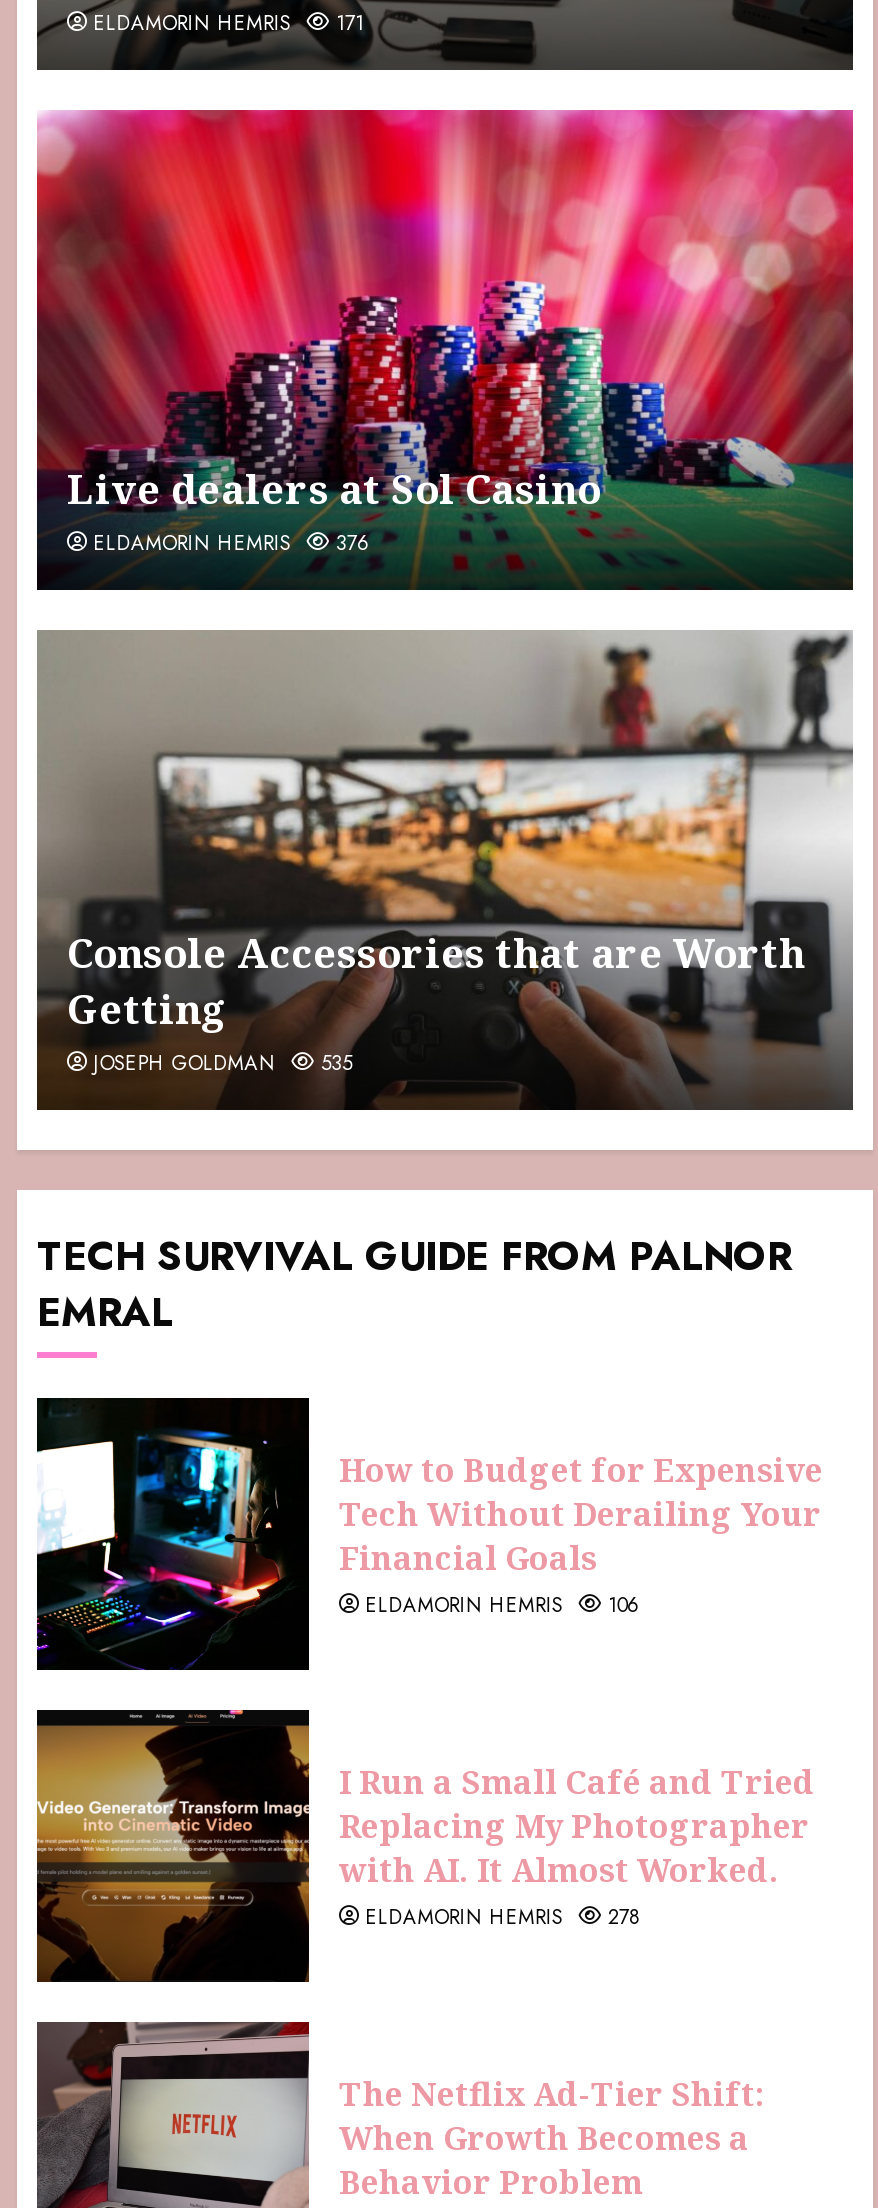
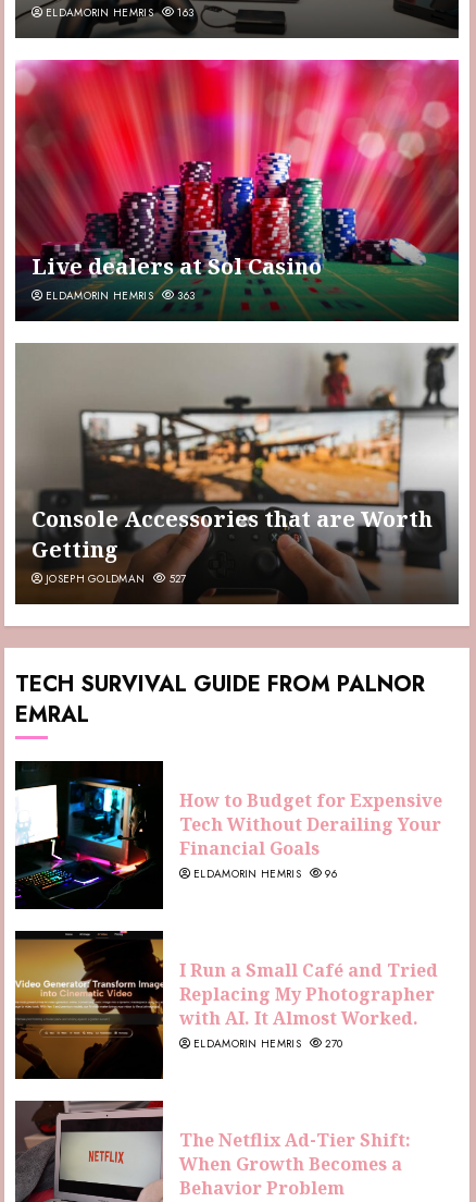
- ELDAMORIN HEMRIS 171
+ ELDAMORIN HEMRIS 163

- ELDAMORIN HEMRIS 376
+ ELDAMORIN HEMRIS 363

- JOSEPH GOLDMAN 535
+ JOSEPH GOLDMAN 527

- ELDAMORIN HEMRIS 106
+ ELDAMORIN HEMRIS 96

- ELDAMORIN HEMRIS 278
+ ELDAMORIN HEMRIS 270
